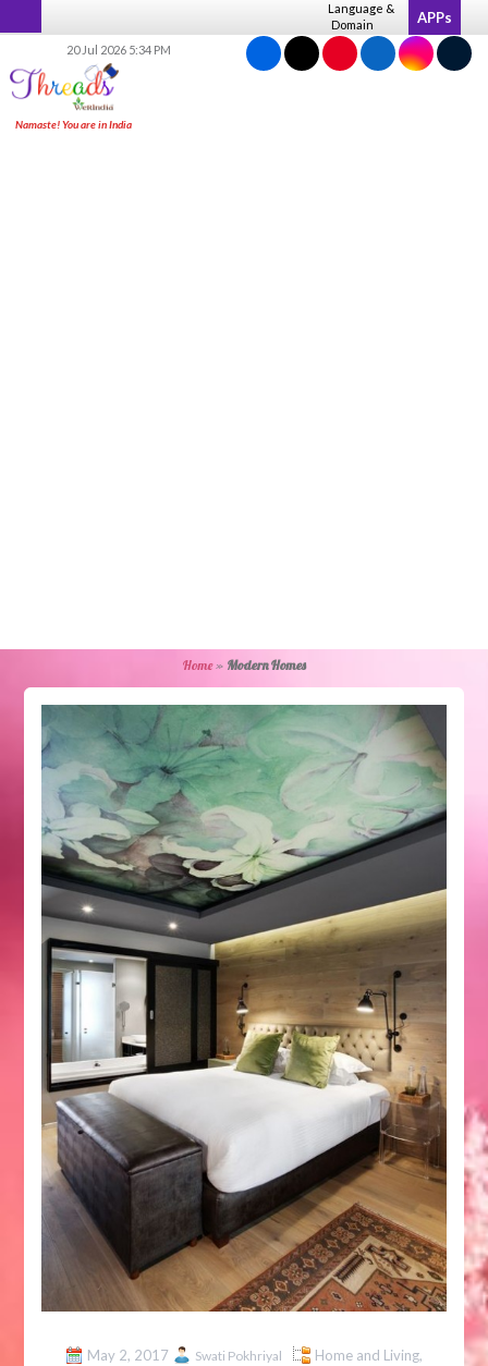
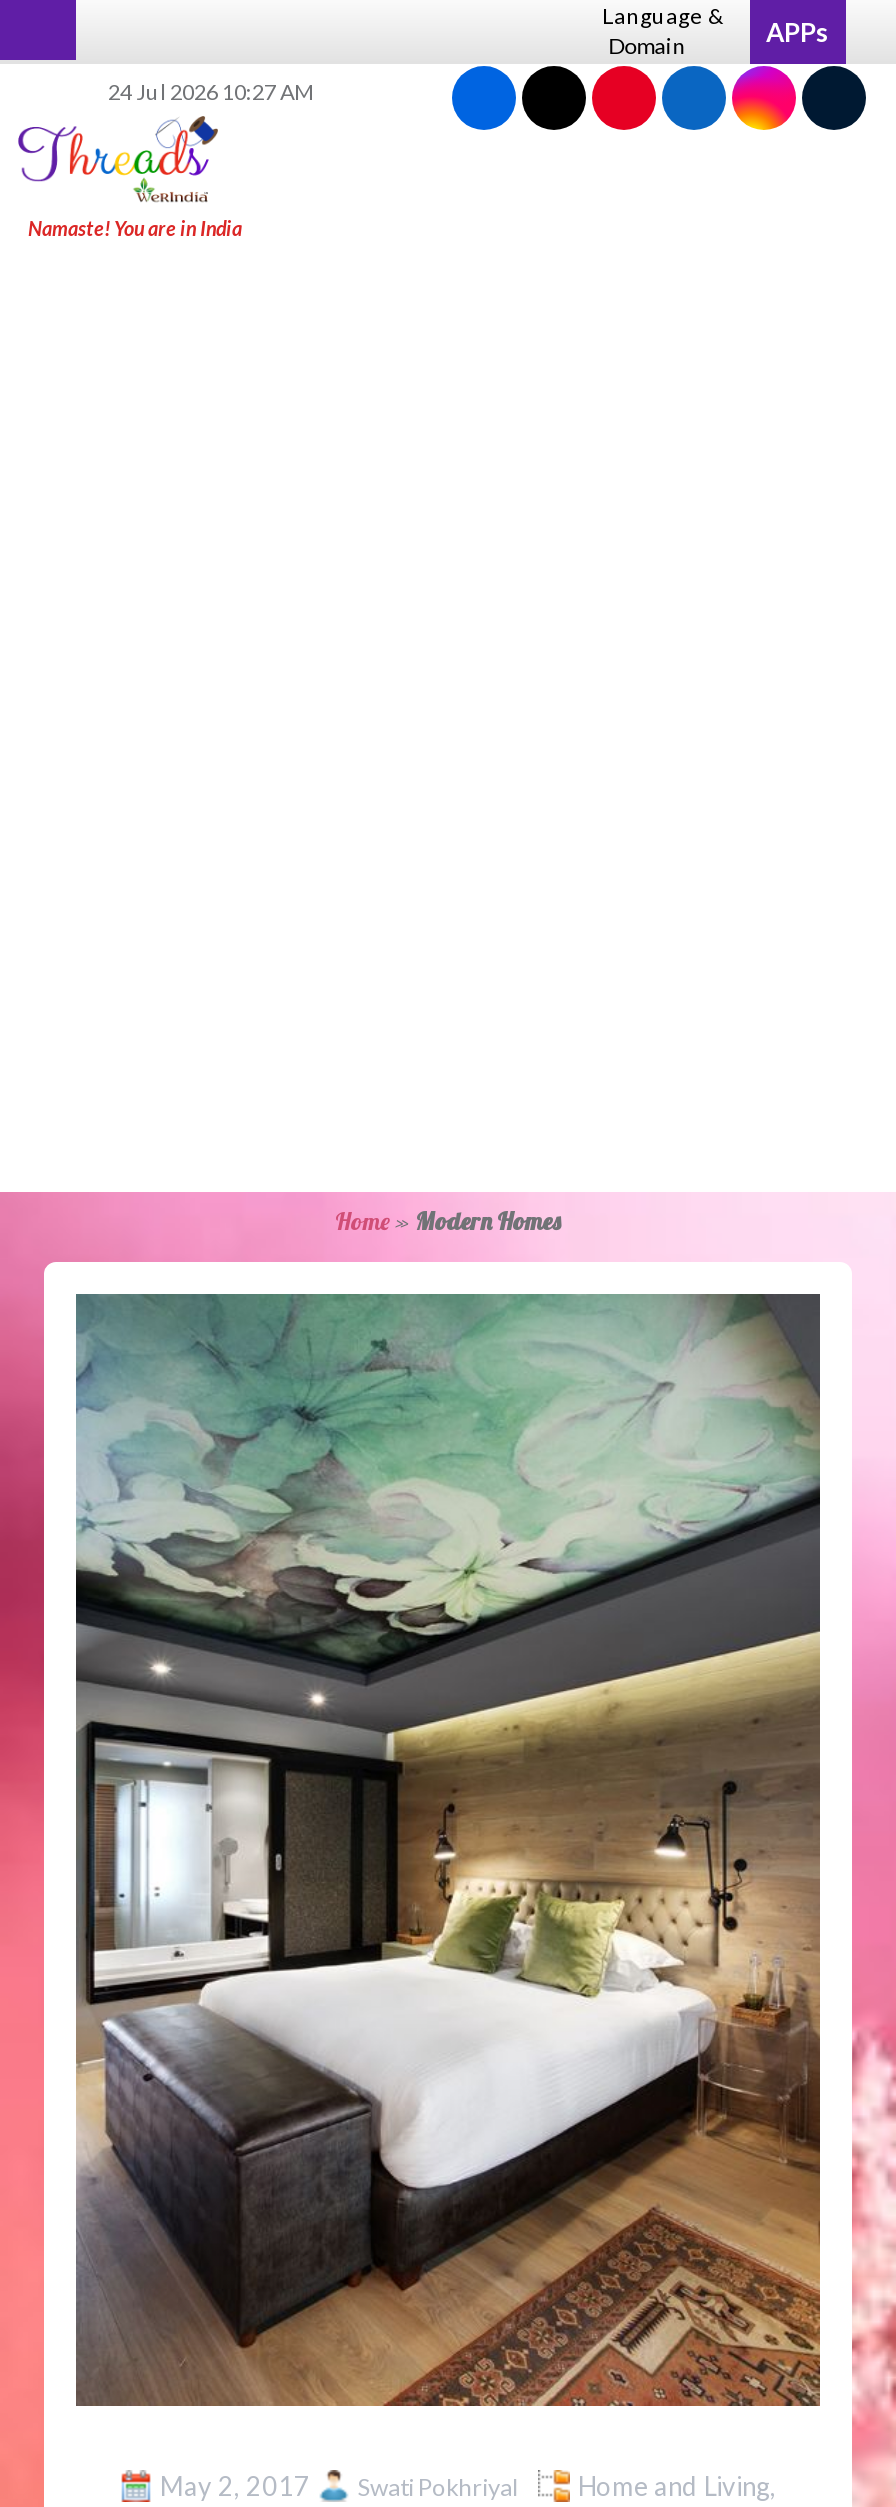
- 20 Jul 2026 5:34 PM
+ 24 Jul 2026 10:27 AM
